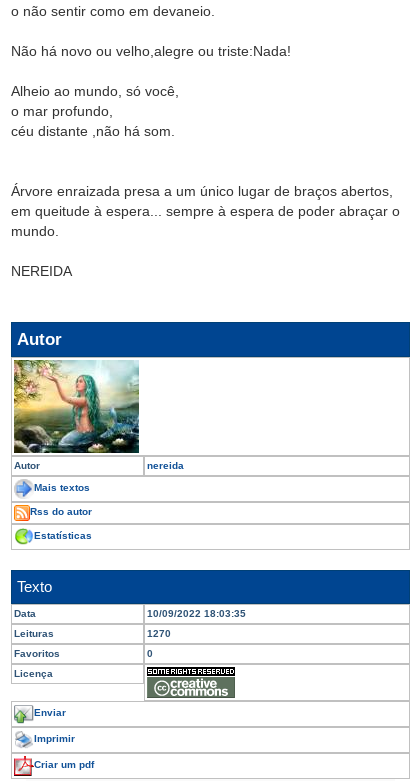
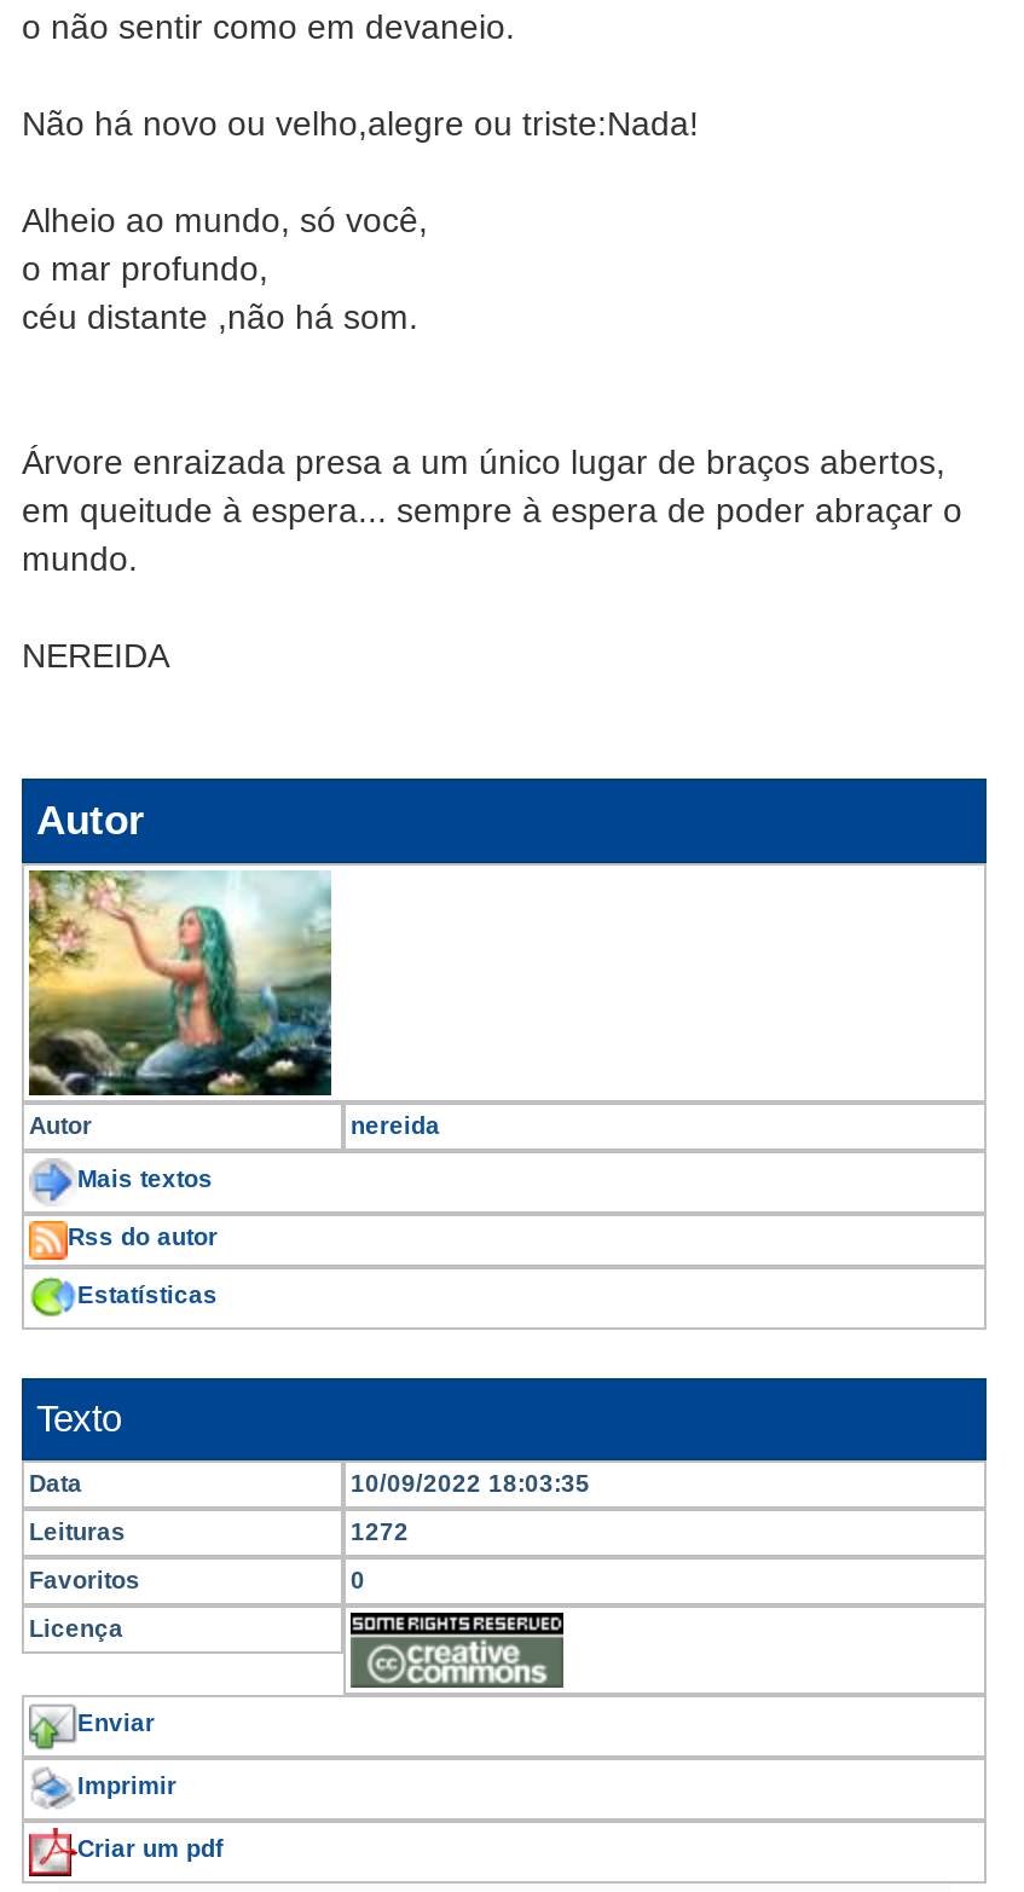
- 1270
+ 1272
